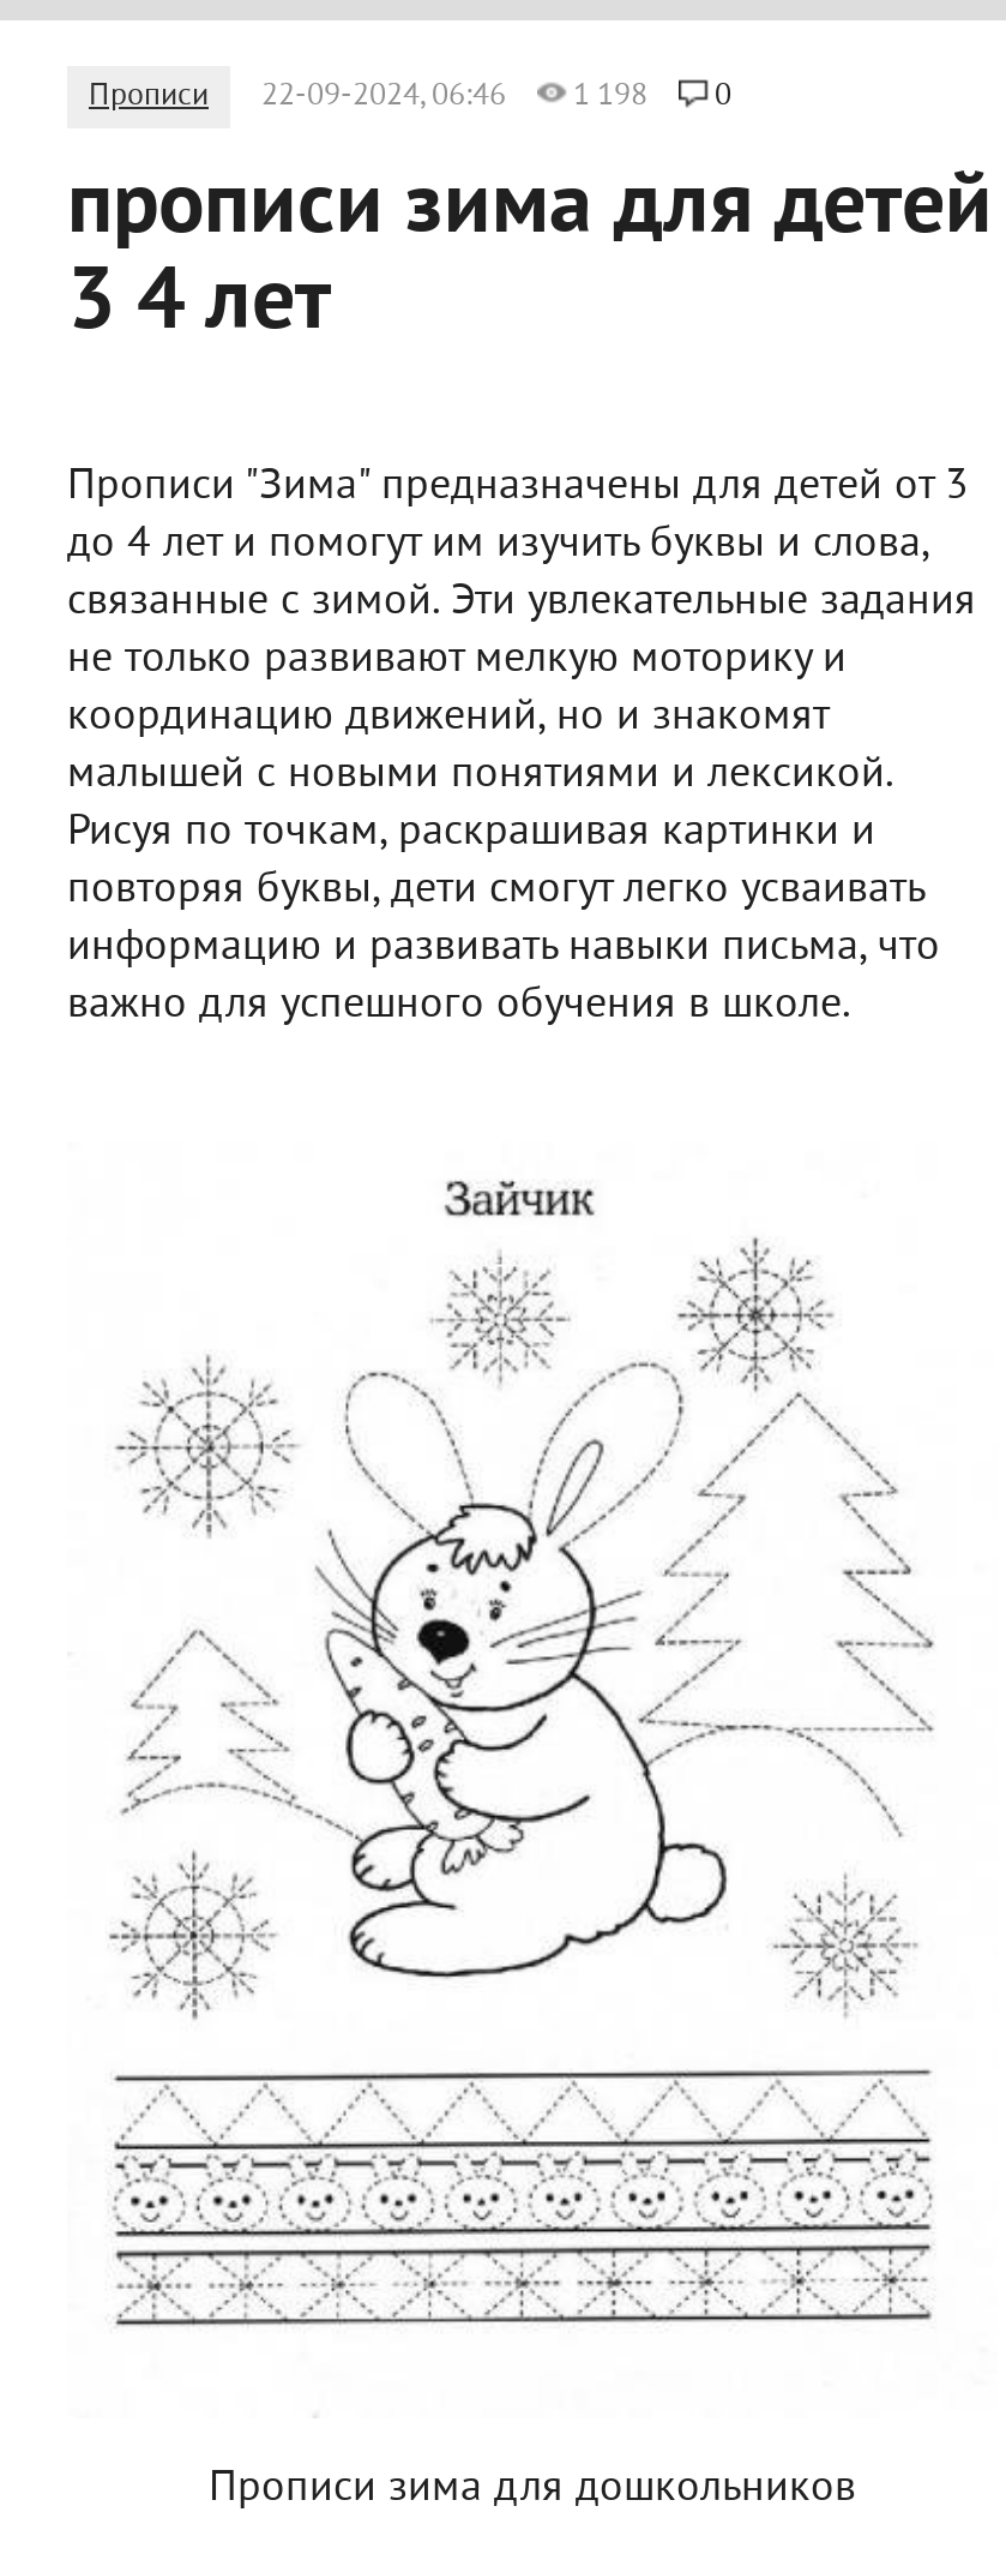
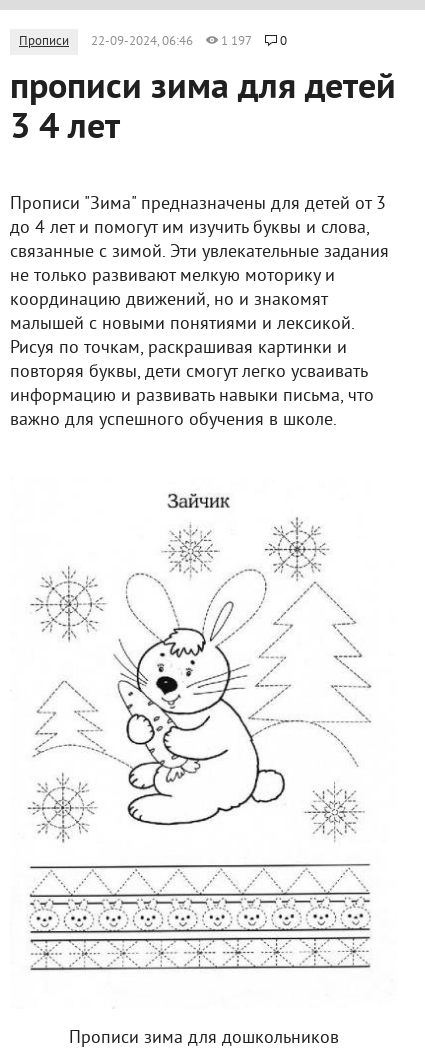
- Прописи 22-09-2024, 06:46 1 198 0
+ Прописи 22-09-2024, 06:46 1 197 0
